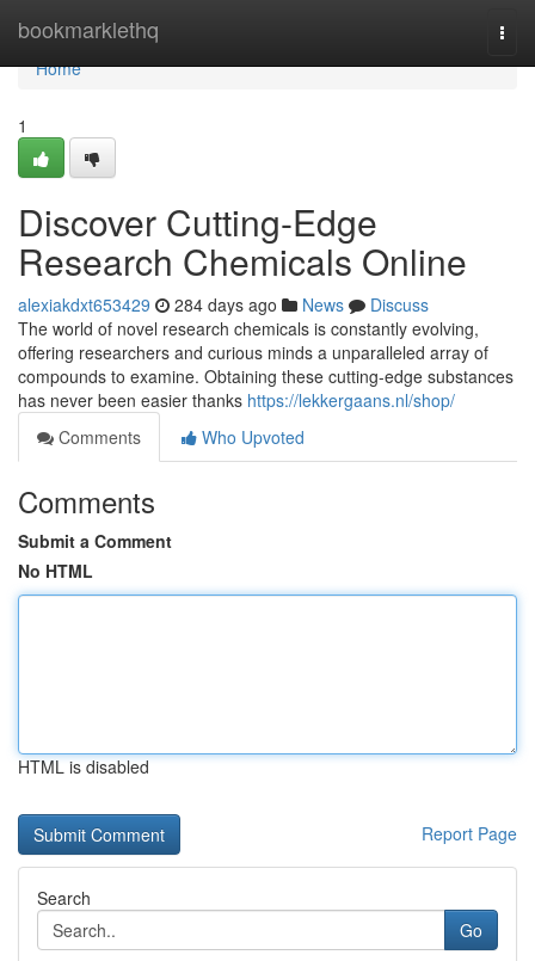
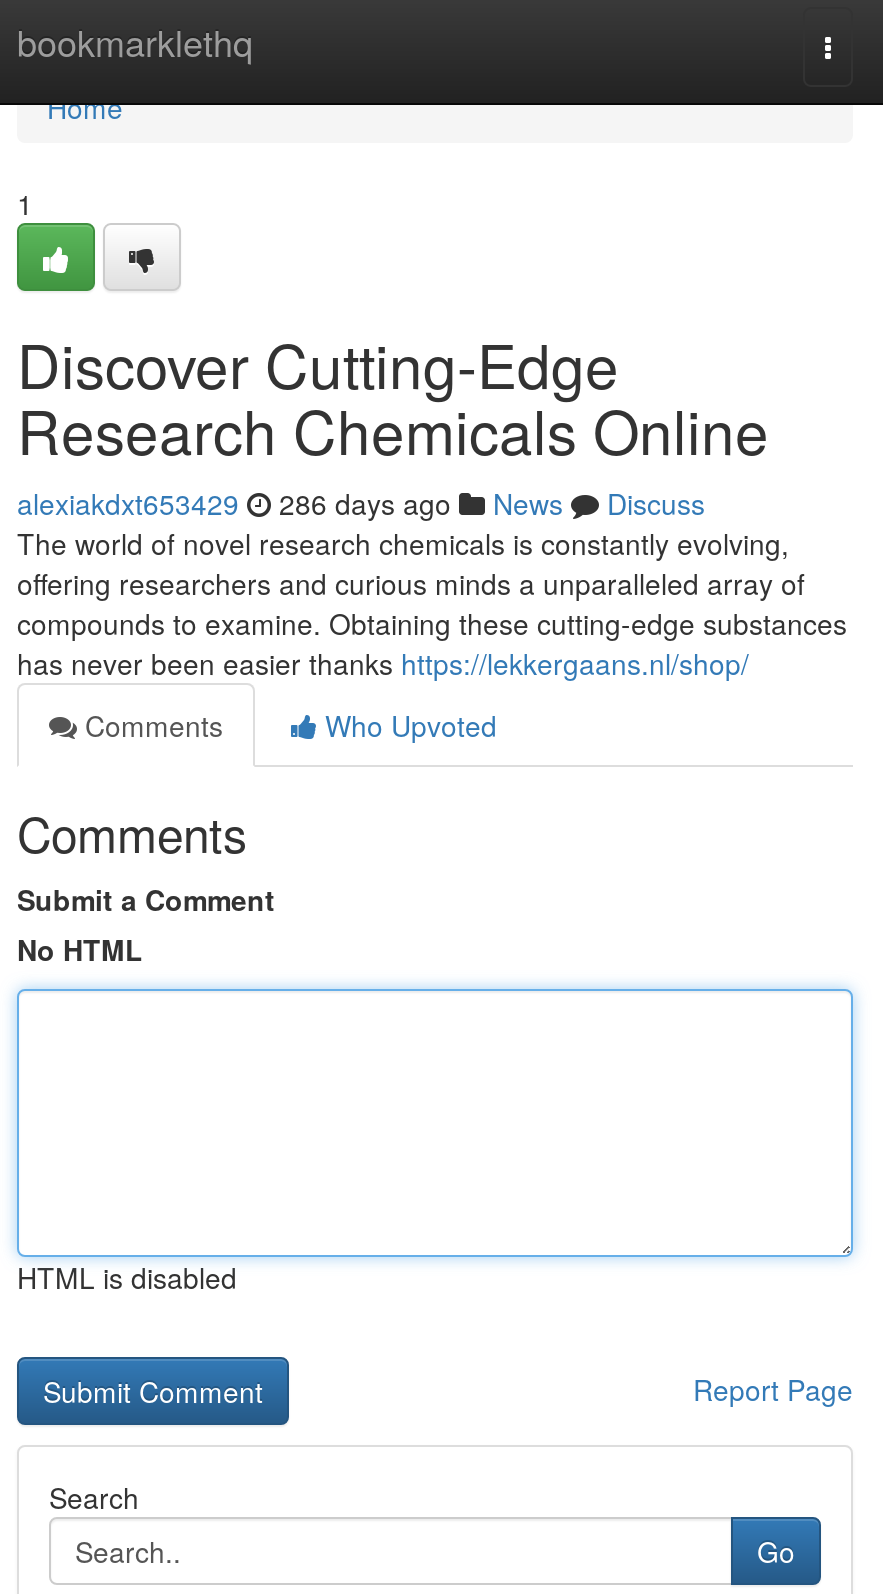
- alexiakdxt653429 284 days ago News Discuss
+ alexiakdxt653429 286 days ago News Discuss
